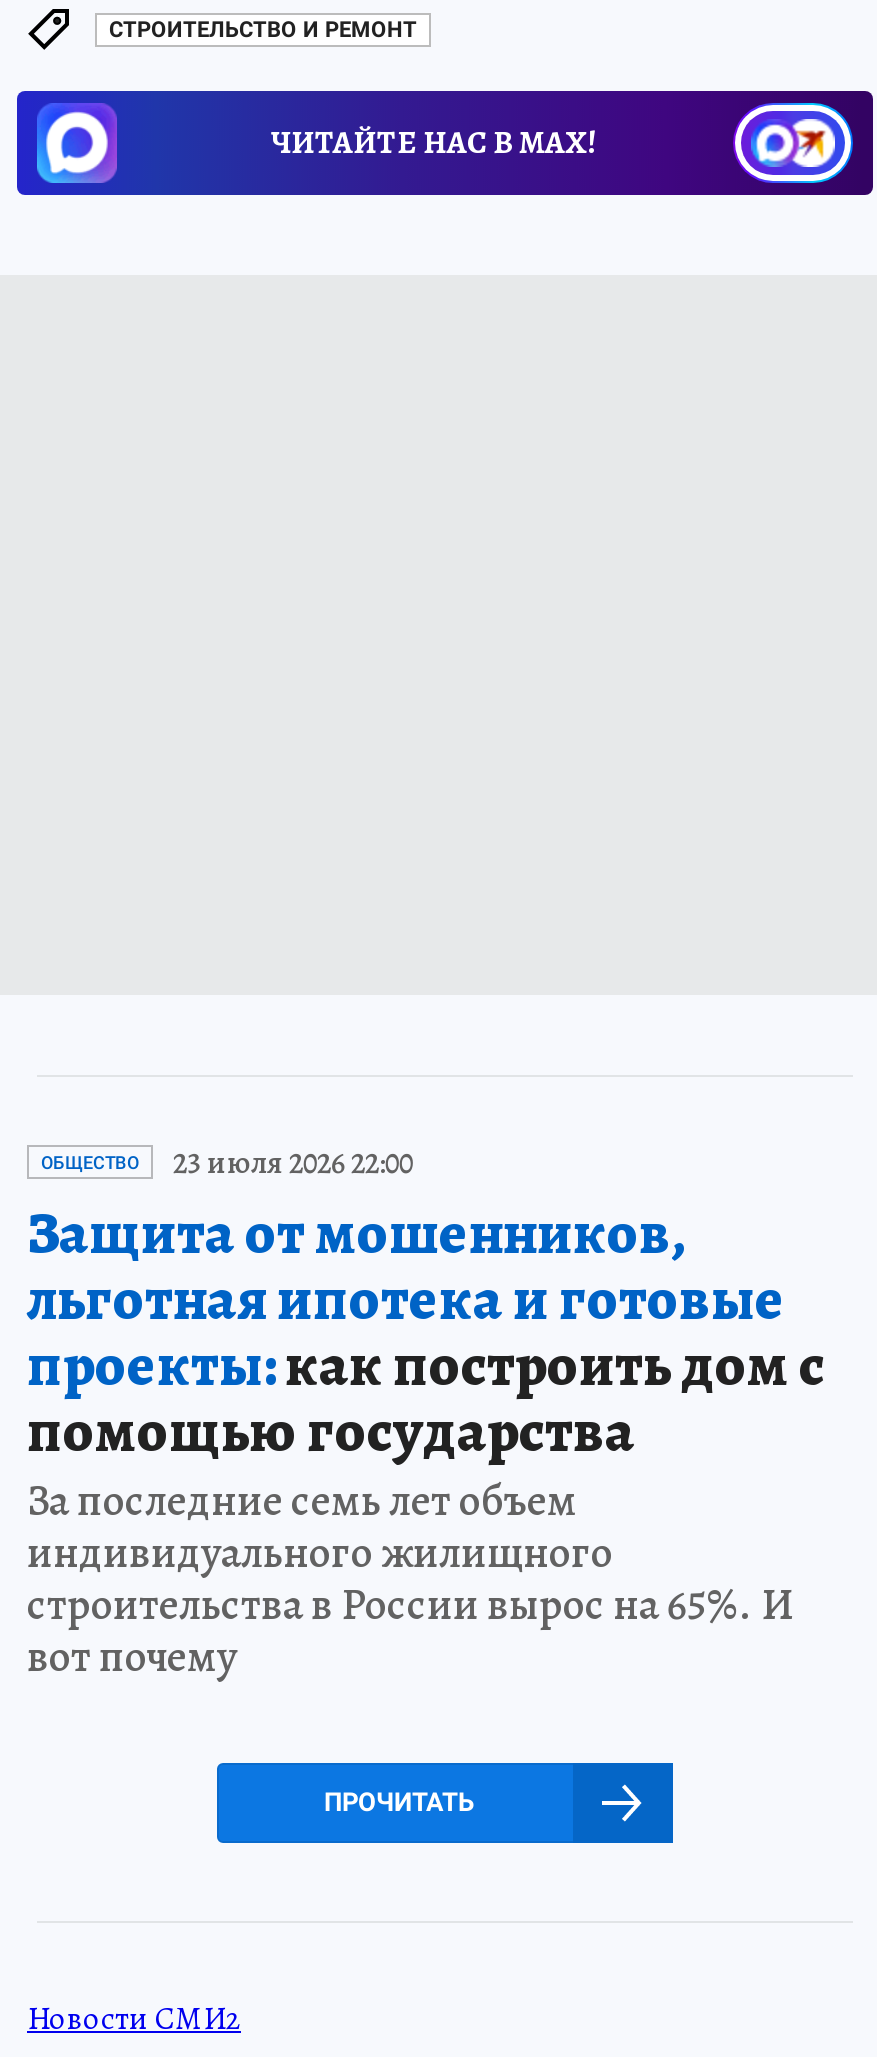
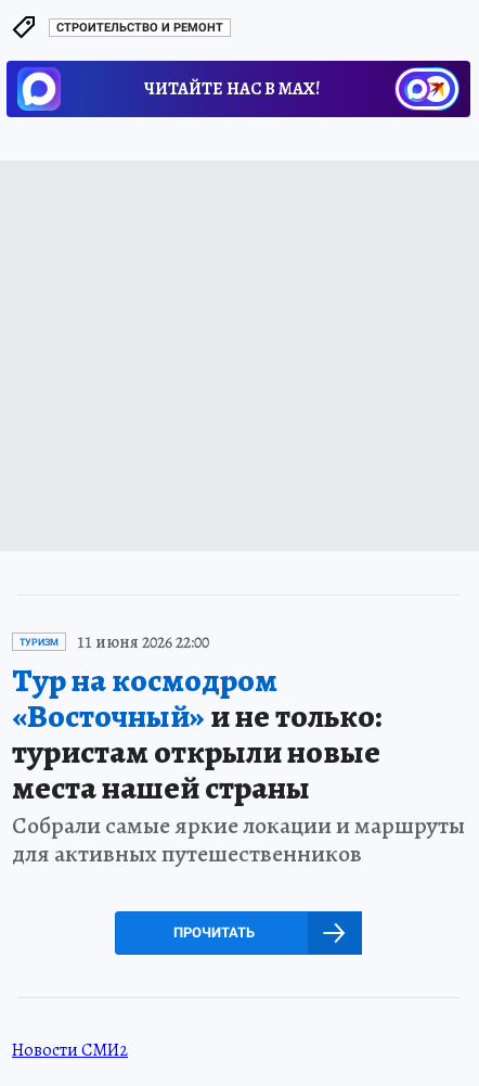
- ОБЩЕСТВО
- 23 июля 2026 22:00
- Защита от мошенников,
- льготная ипотека и готовые
- проекты:как построить дом с
- помощью государства
- За последние семь лет объем
- индивидуального жилищного
- строительства в России вырос на 65%. И
- вот почему
+ ТУРИЗМ
+ 11 июня 2026 22:00
+ Тур на космодром
+ «Восточный»и не только:
+ туристам открыли новые
+ места нашей страны
+ Собрали самые яркие локации и маршруты
+ для активных путешественников
